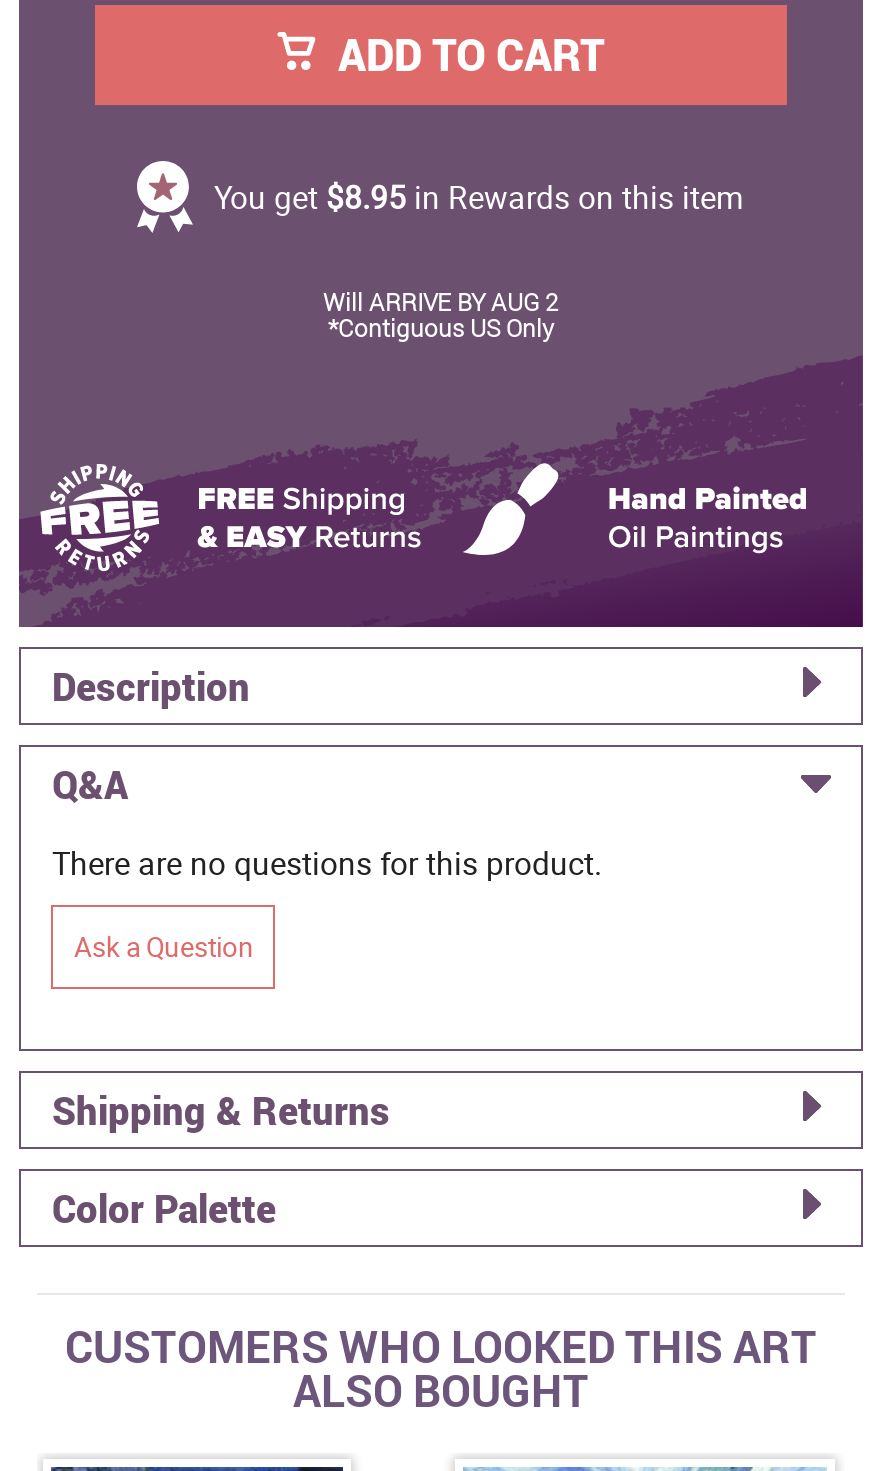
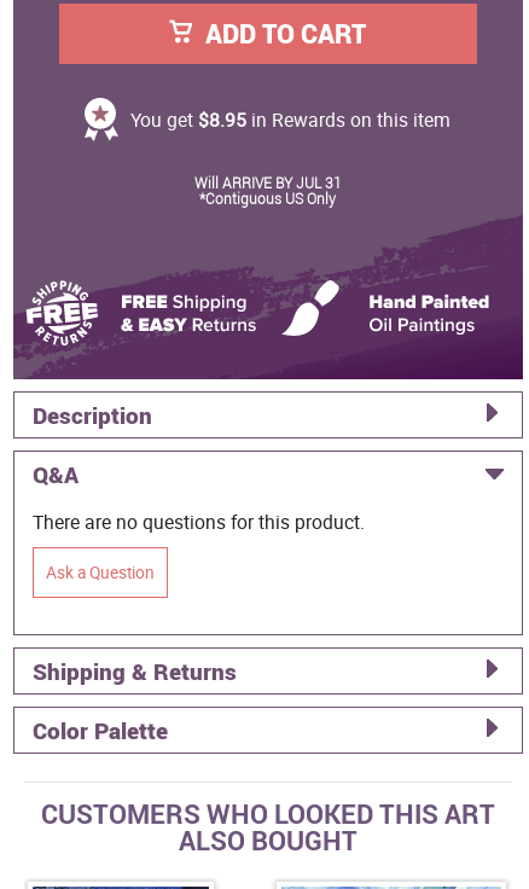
- Will ARRIVE BY AUG 2
+ Will ARRIVE BY JUL 31
